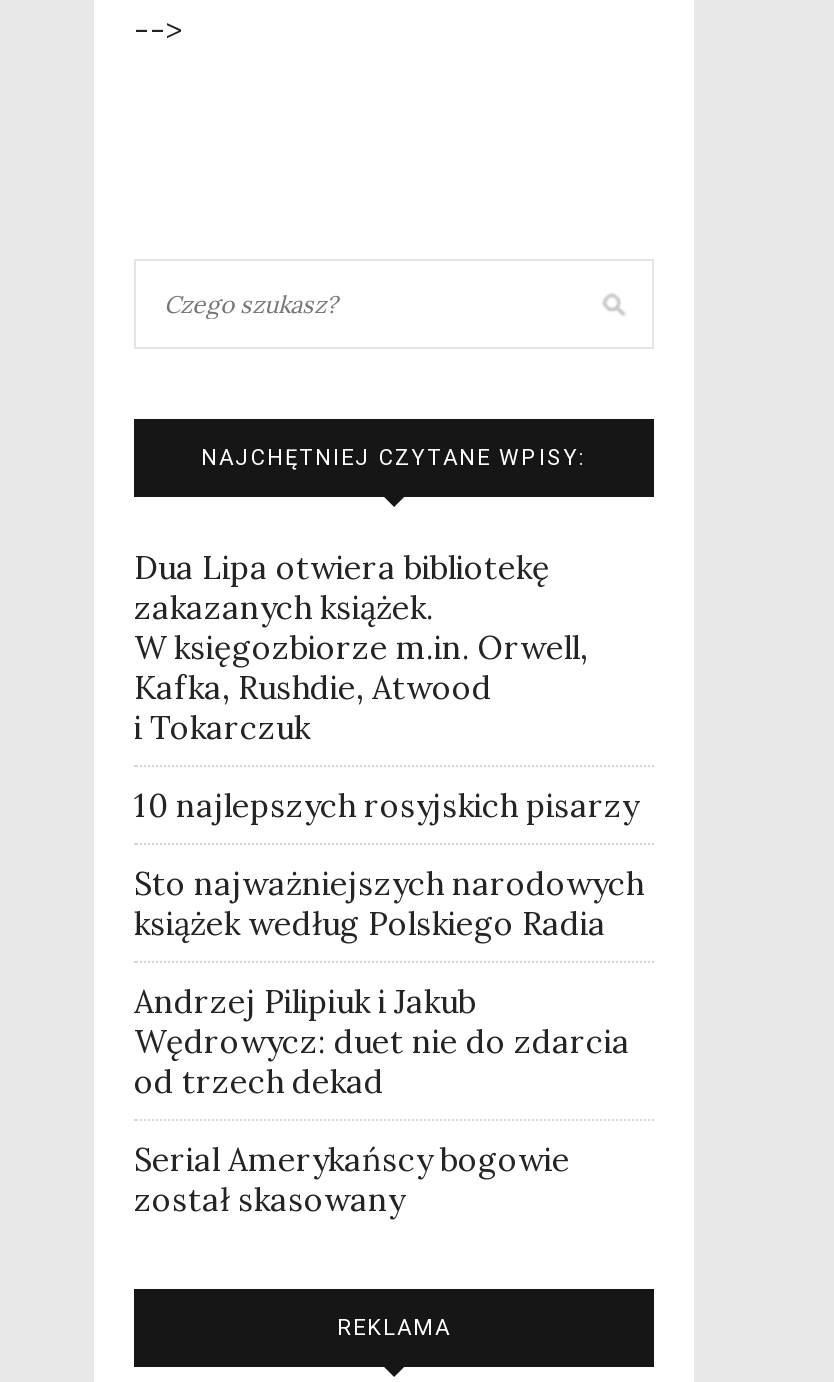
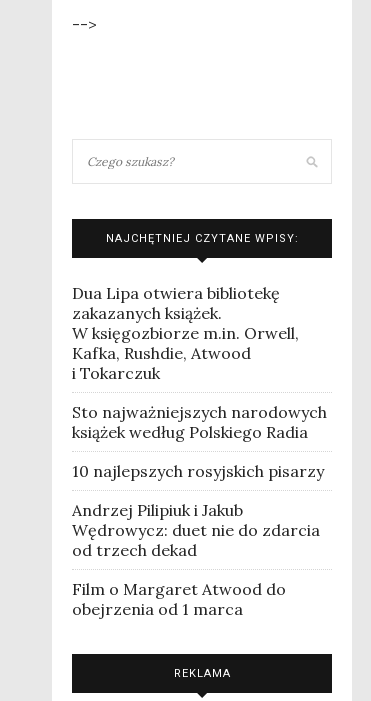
moved down: 10 najlepszych rosyjskich pisarzy

moved up: Sto najważniejszych narodowych | książek według Polskiego Radia

- Serial Amerykańscy bogowie
- został skasowany
+ Film o Margaret Atwood do
+ obejrzenia od 1 marca
